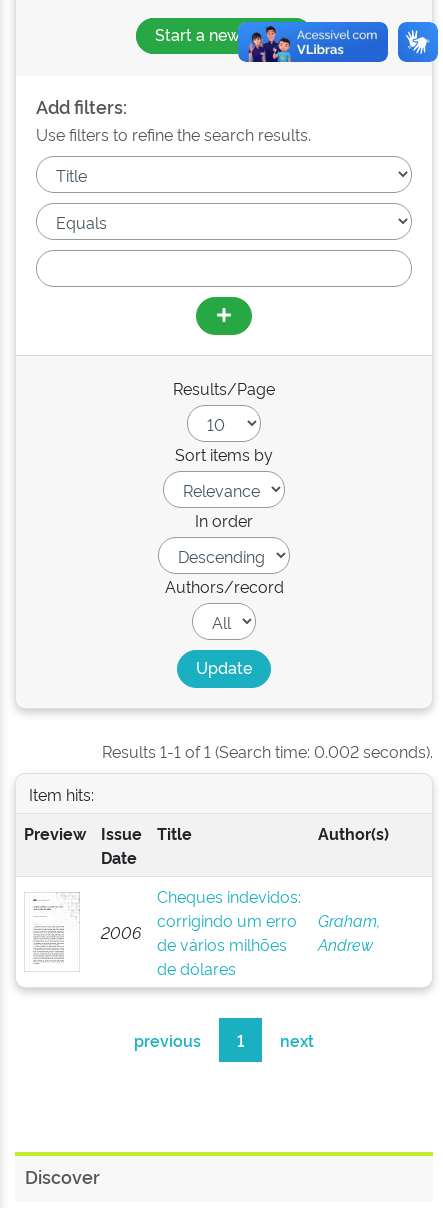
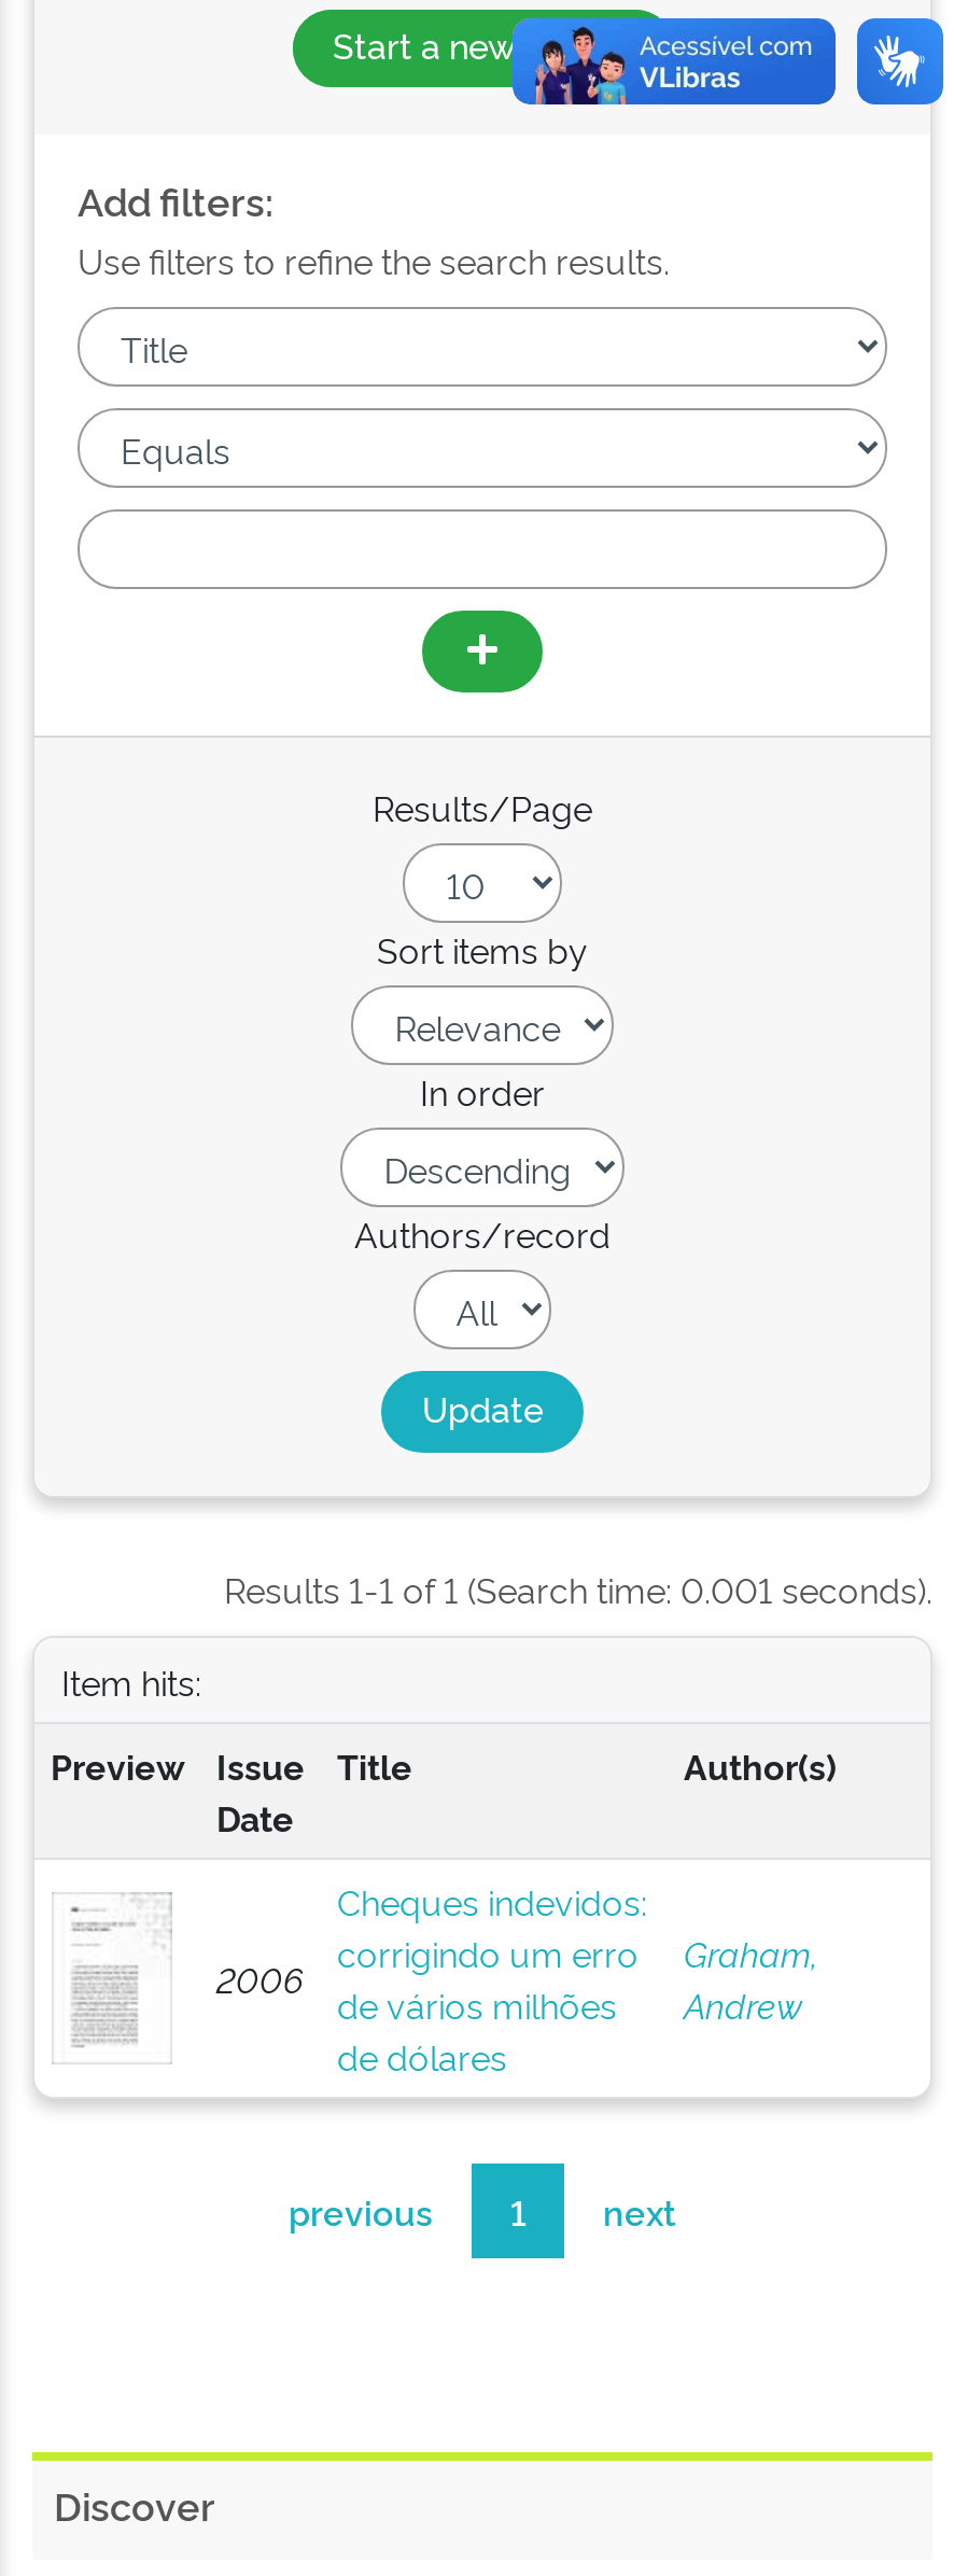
- Results 1-1 of 1 (Search time: 0.002 seconds).
+ Results 1-1 of 1 (Search time: 0.001 seconds).
